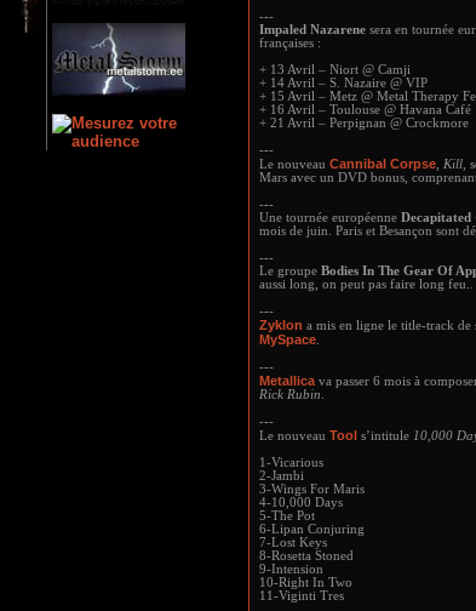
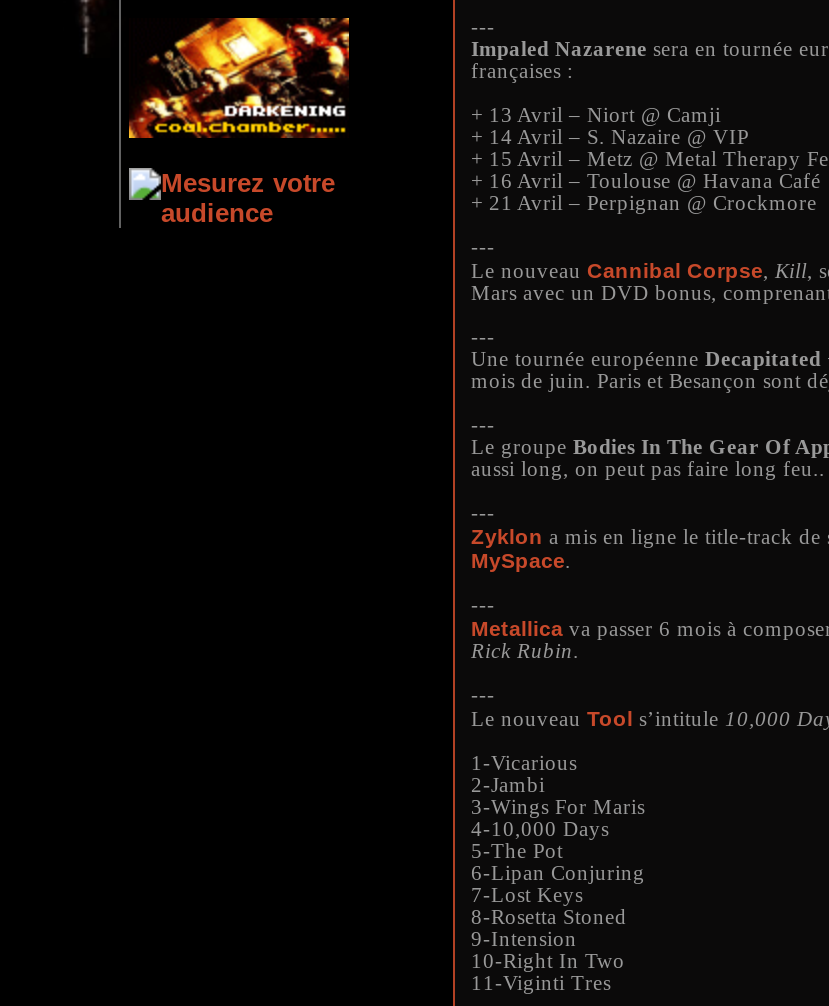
- [image]
+ [image]
